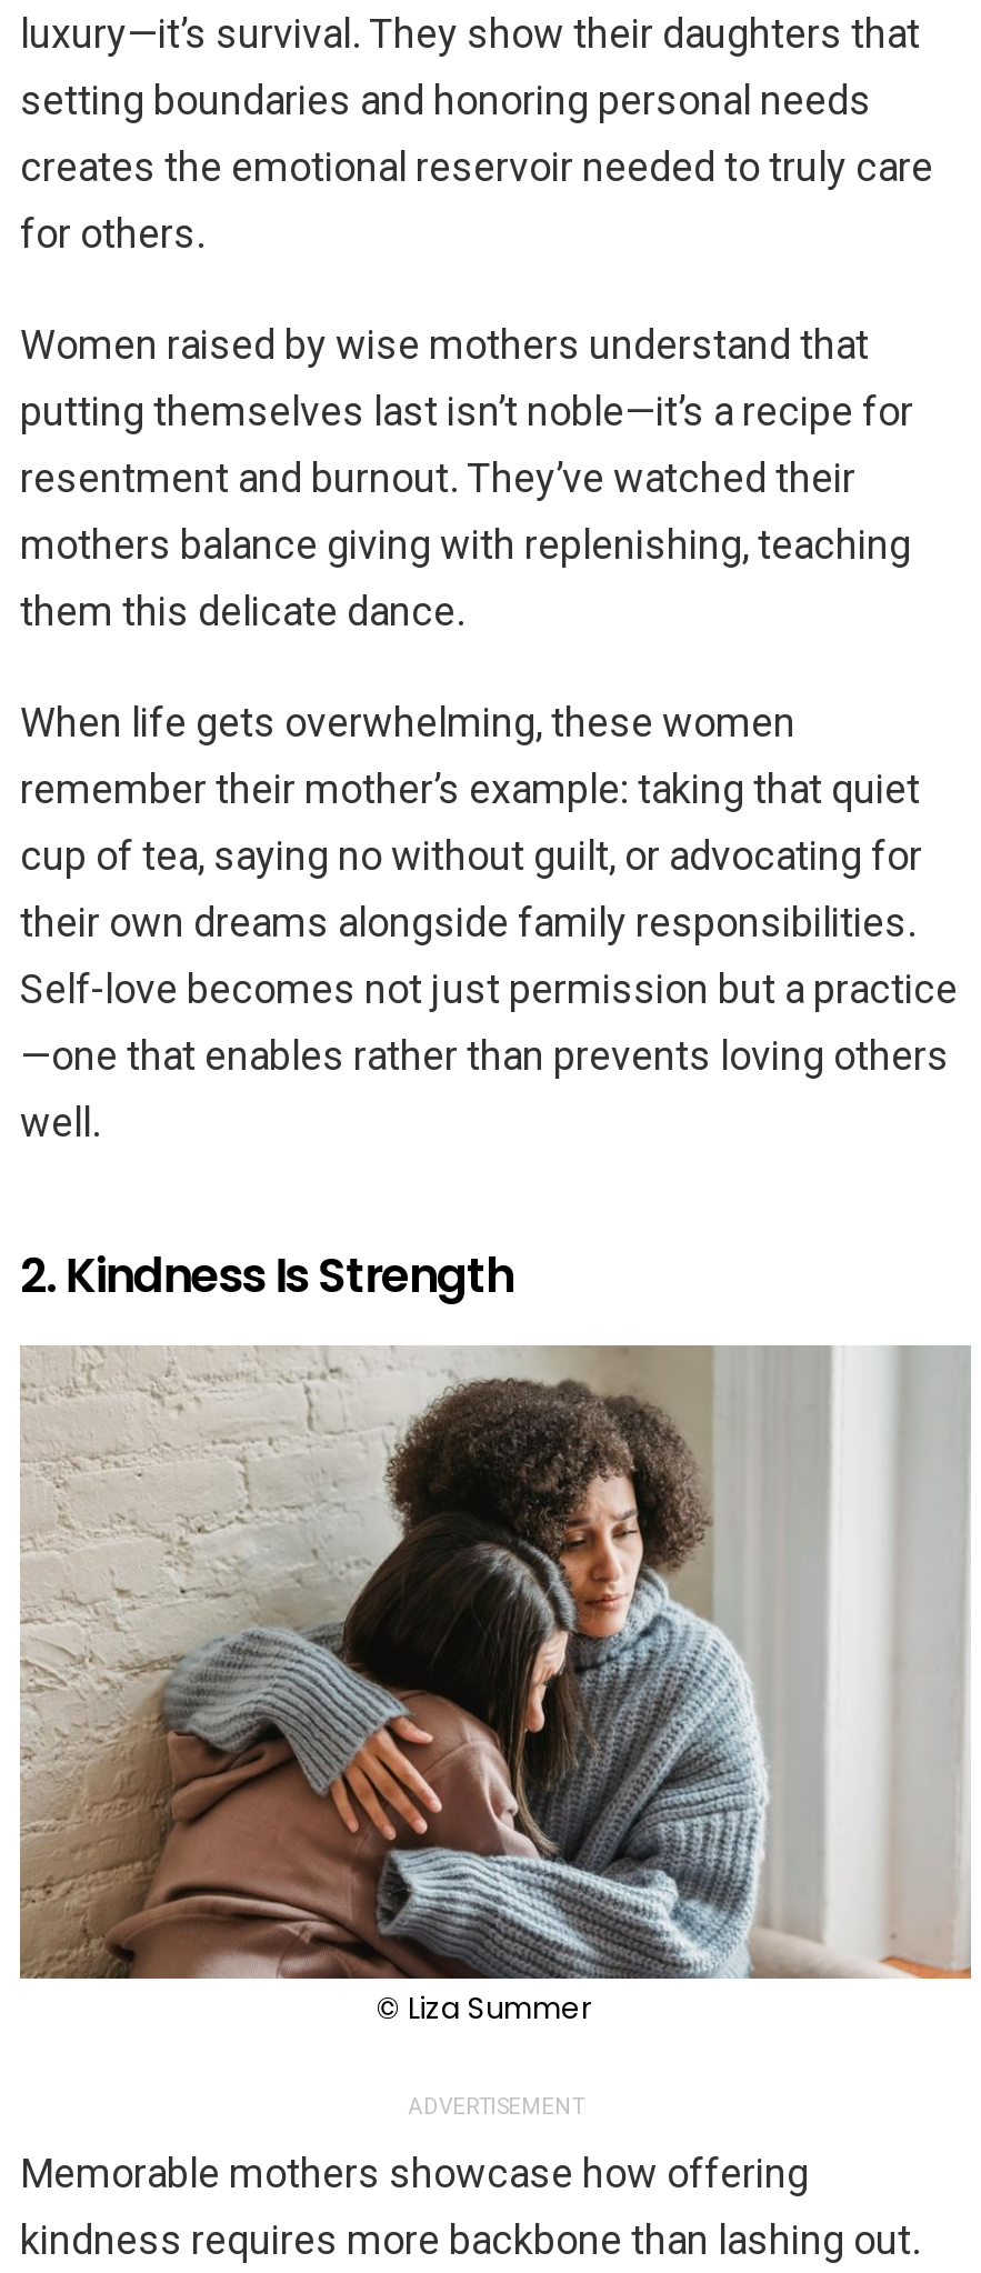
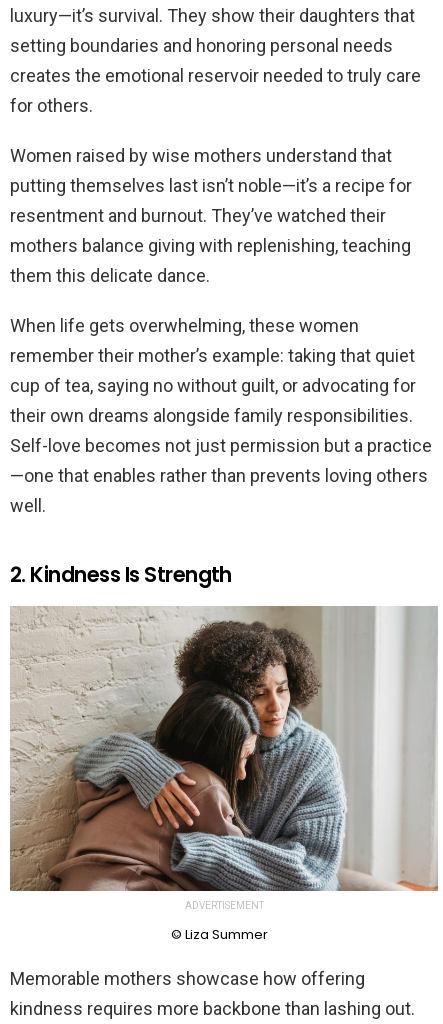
moved down: © Liza Summer

moved up: ADVERTISEMENT
